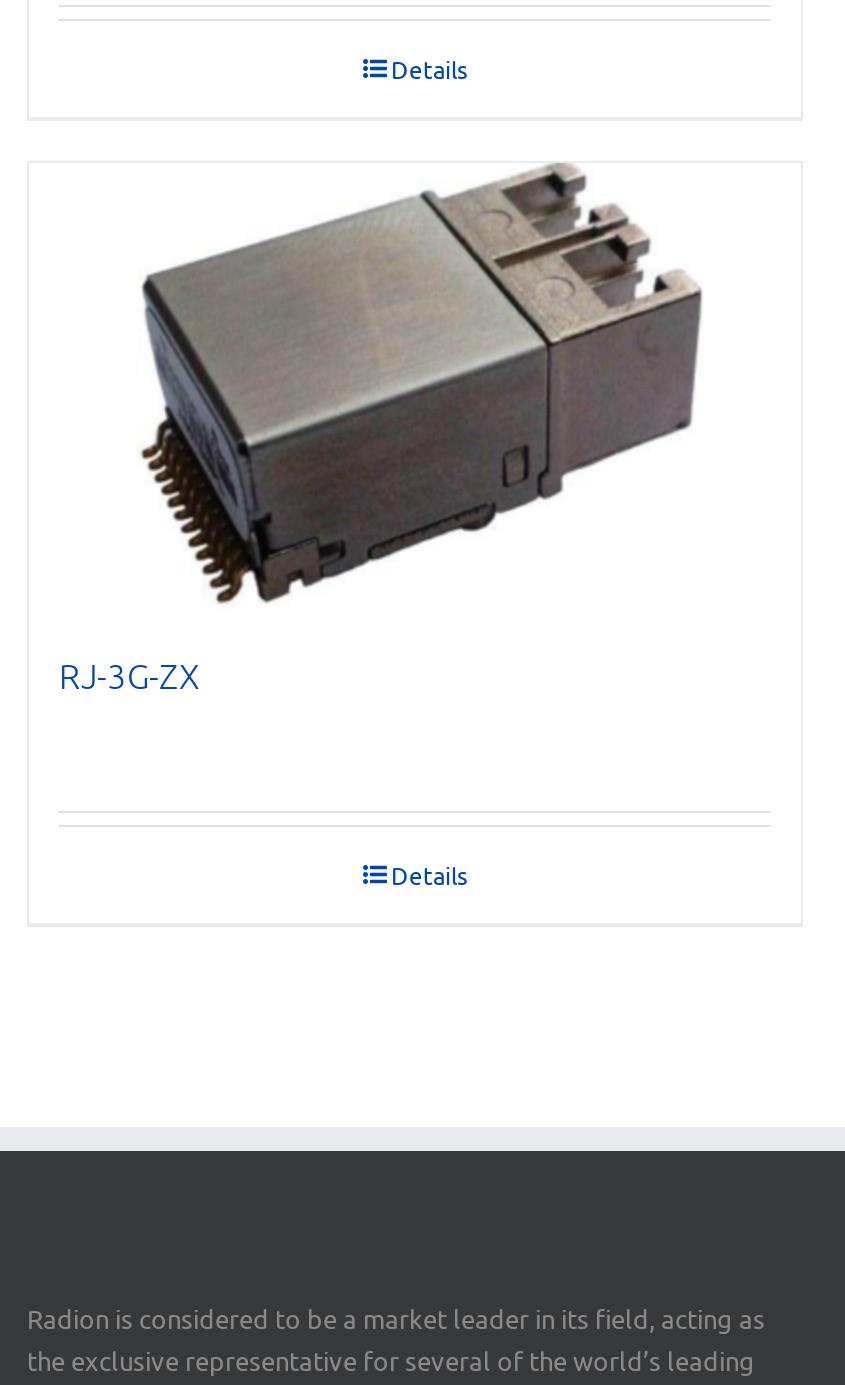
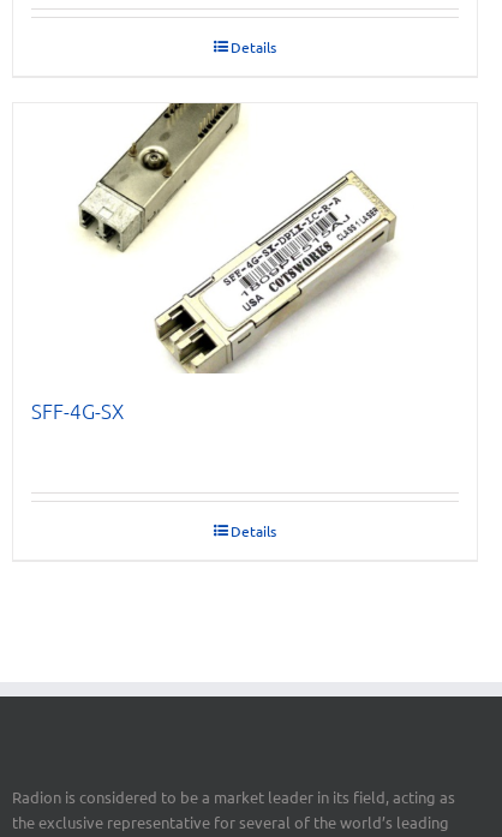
- [image]
- RJ-3G-ZX
+ [image]
+ SFF-4G-SX
